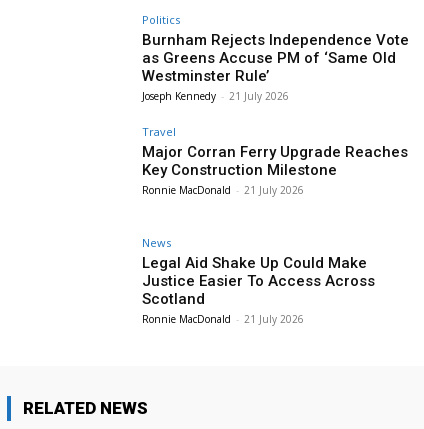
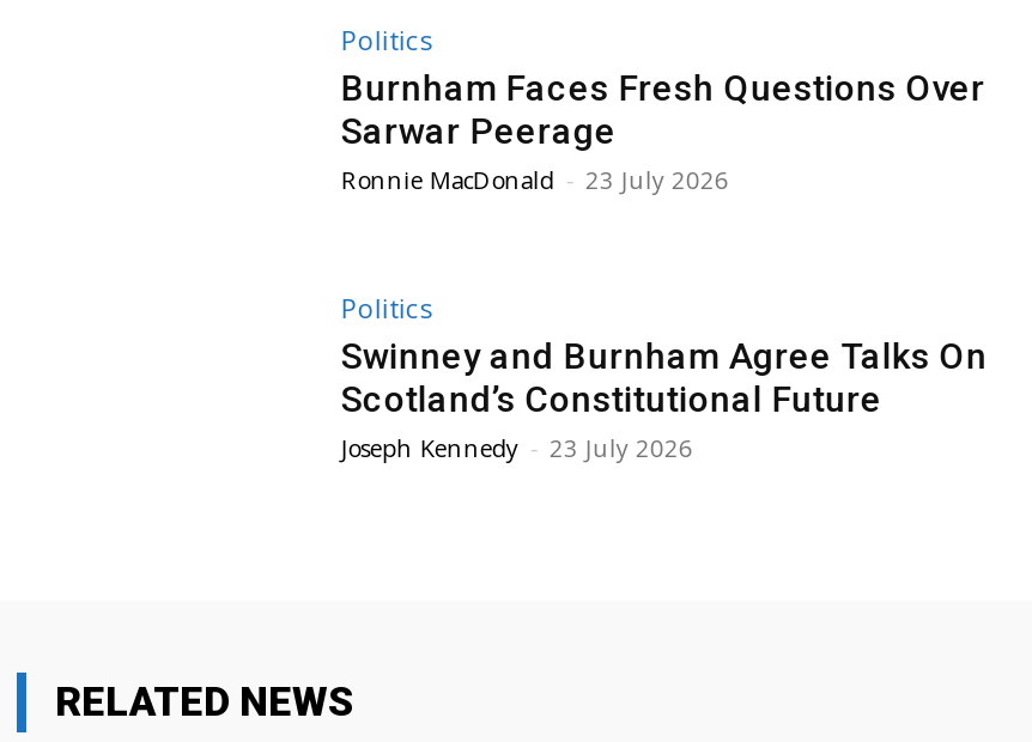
- Burnham Rejects Independence Vote
- as Greens Accuse PM of ‘Same Old
- Westminster Rule’
- Joseph Kennedy - 21 July 2026
- Travel
- Major Corran Ferry Upgrade Reaches
- Key Construction Milestone
- Ronnie MacDonald - 21 July 2026
+ Burnham Faces Fresh Questions Over
+ Sarwar Peerage
+ Ronnie MacDonald - 23 July 2026

- News
- Legal Aid Shake Up Could Make
- Justice Easier To Access Across
- Scotland
- Ronnie MacDonald - 21 July 2026
+ Politics
+ Swinney and Burnham Agree Talks On
+ Scotland’s Constitutional Future
+ Joseph Kennedy - 23 July 2026
